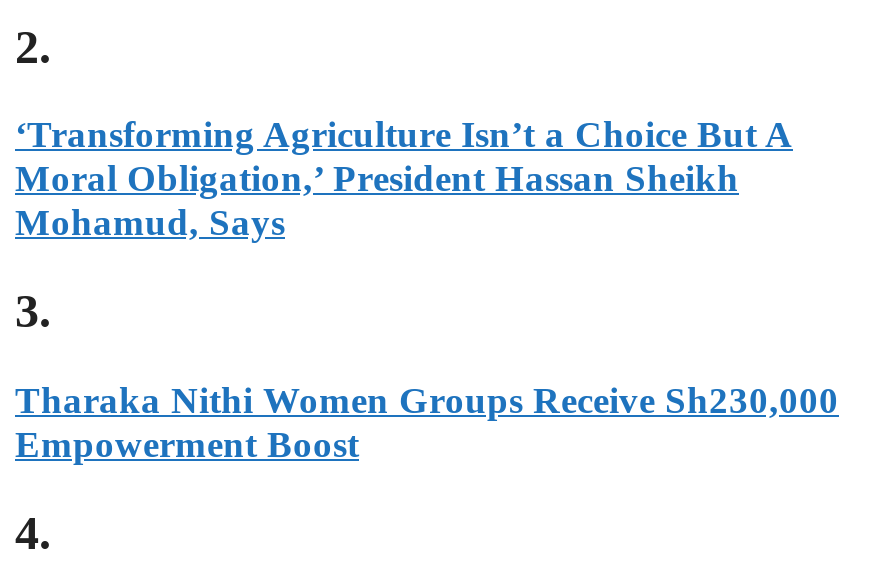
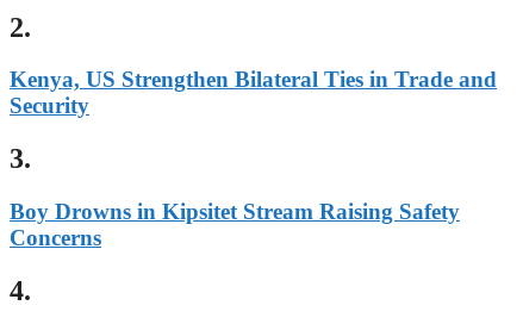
- ‘Transforming Agriculture Isn’t a Choice But A
- Moral Obligation,’ President Hassan Sheikh
- Mohamud, Says
+ Kenya, US Strengthen Bilateral Ties in Trade and
+ Security

- Tharaka Nithi Women Groups Receive Sh230,000
- Empowerment Boost
+ Boy Drowns in Kipsitet Stream Raising Safety
+ Concerns
